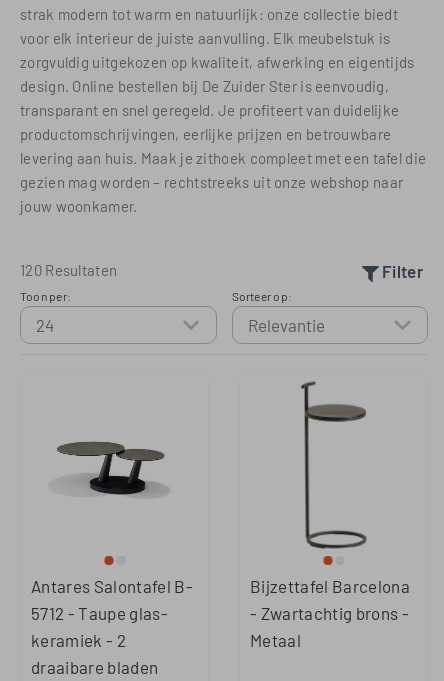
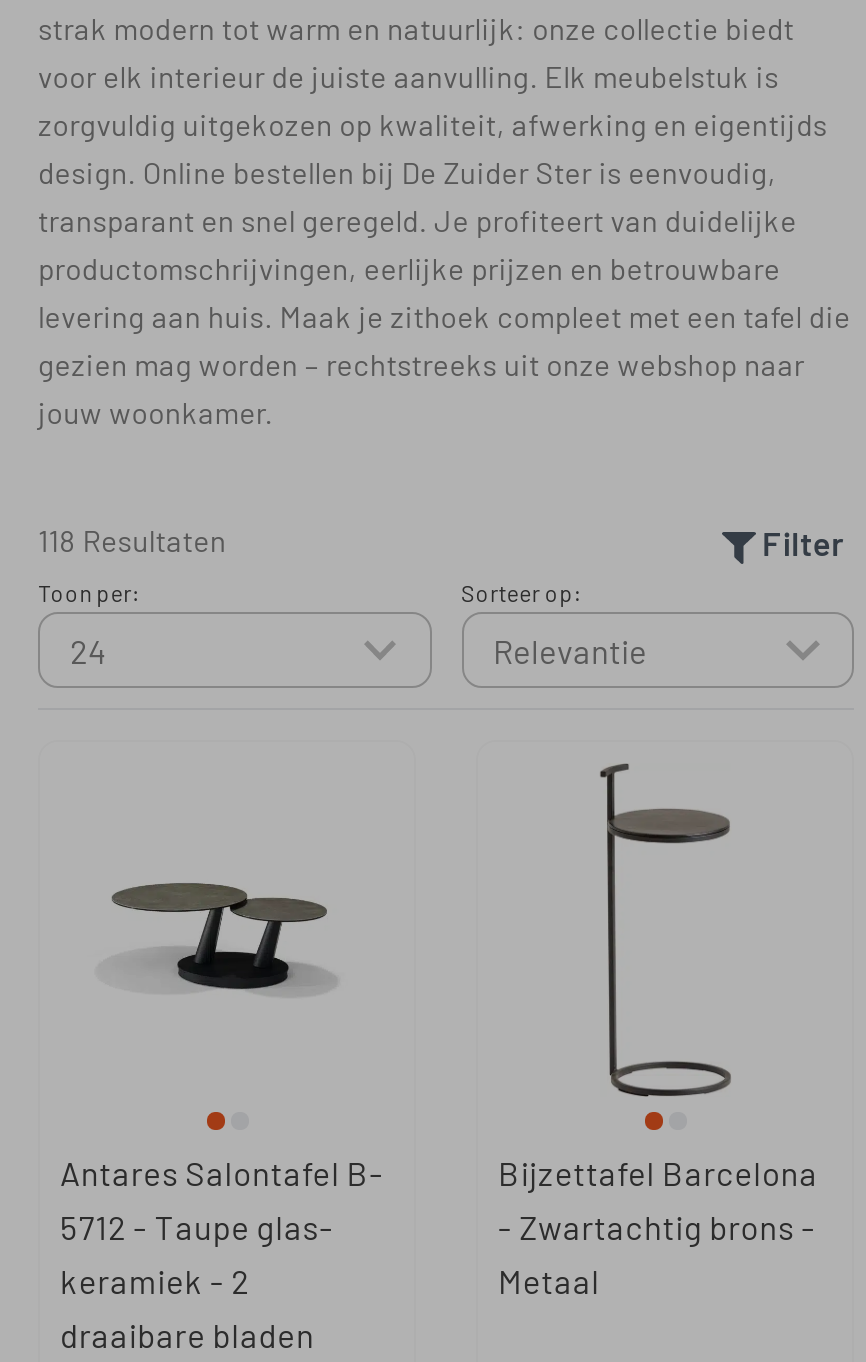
- 120 Resultaten
+ 118 Resultaten
